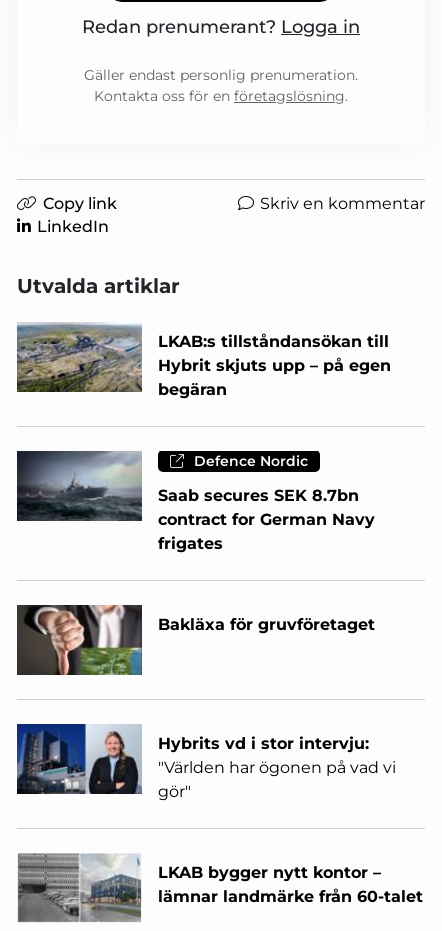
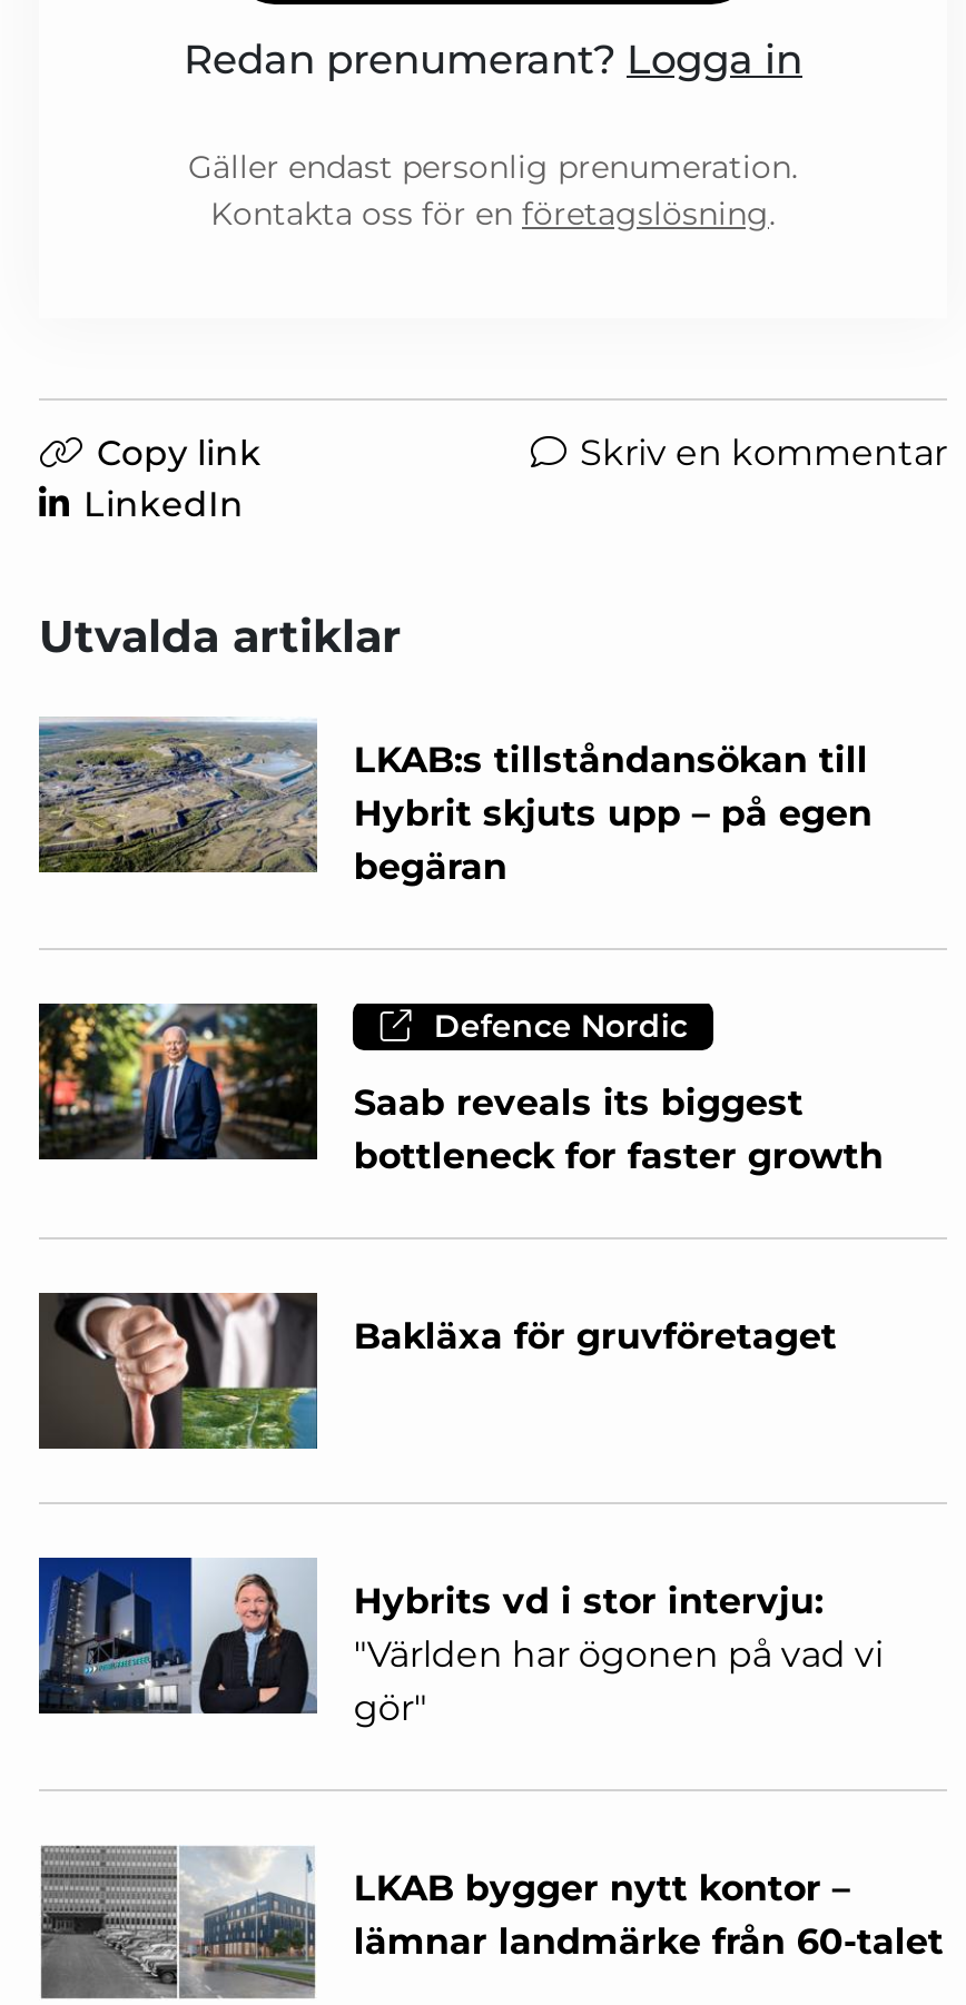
- [image]
- Saab secures SEK 8.7bn
- contract for German Navy
- frigates
+ [image]
+ Saab reveals its biggest
+ bottleneck for faster growth
